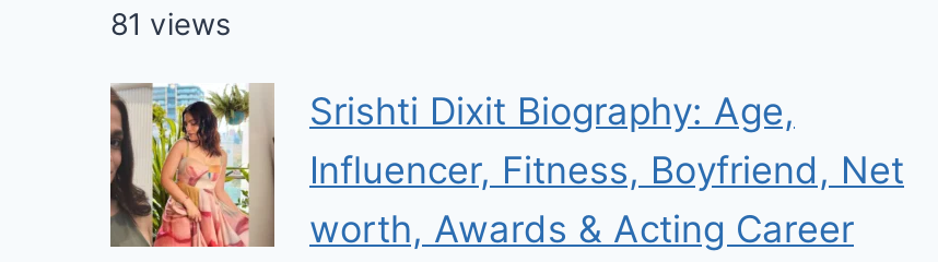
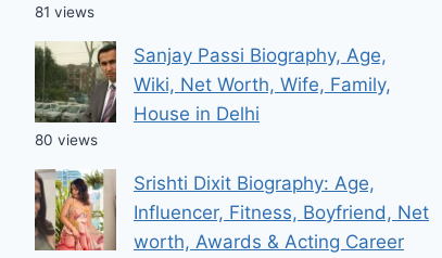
+ [image]
+ Sanjay Passi Biography, Age,
+ Wiki, Net Worth, Wife, Family,
+ House in Delhi
+ 80 views
